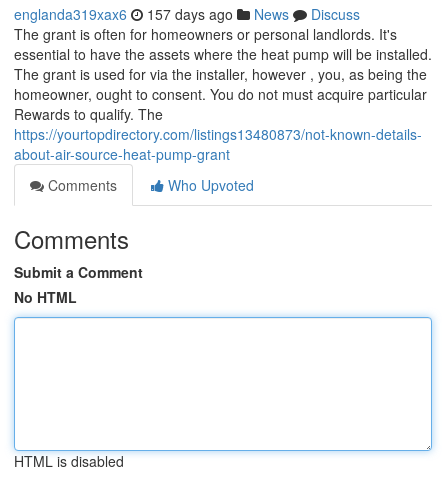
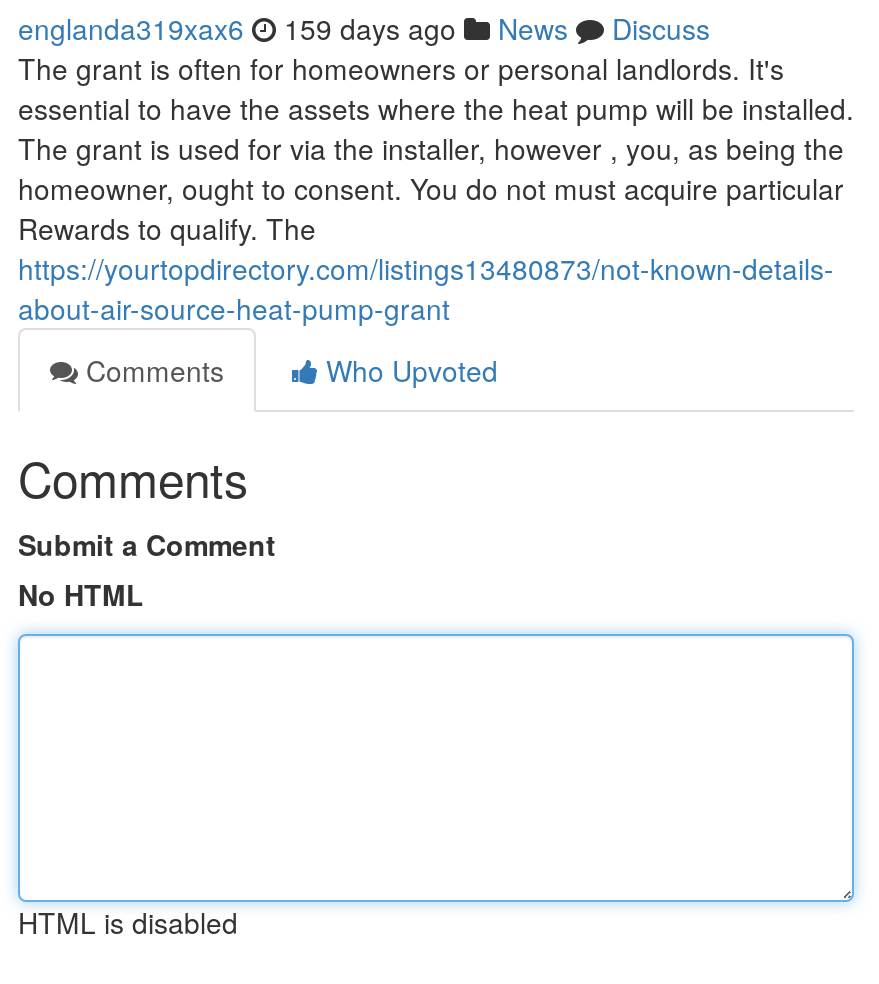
- englanda319xax6 157 days ago News Discuss
+ englanda319xax6 159 days ago News Discuss
